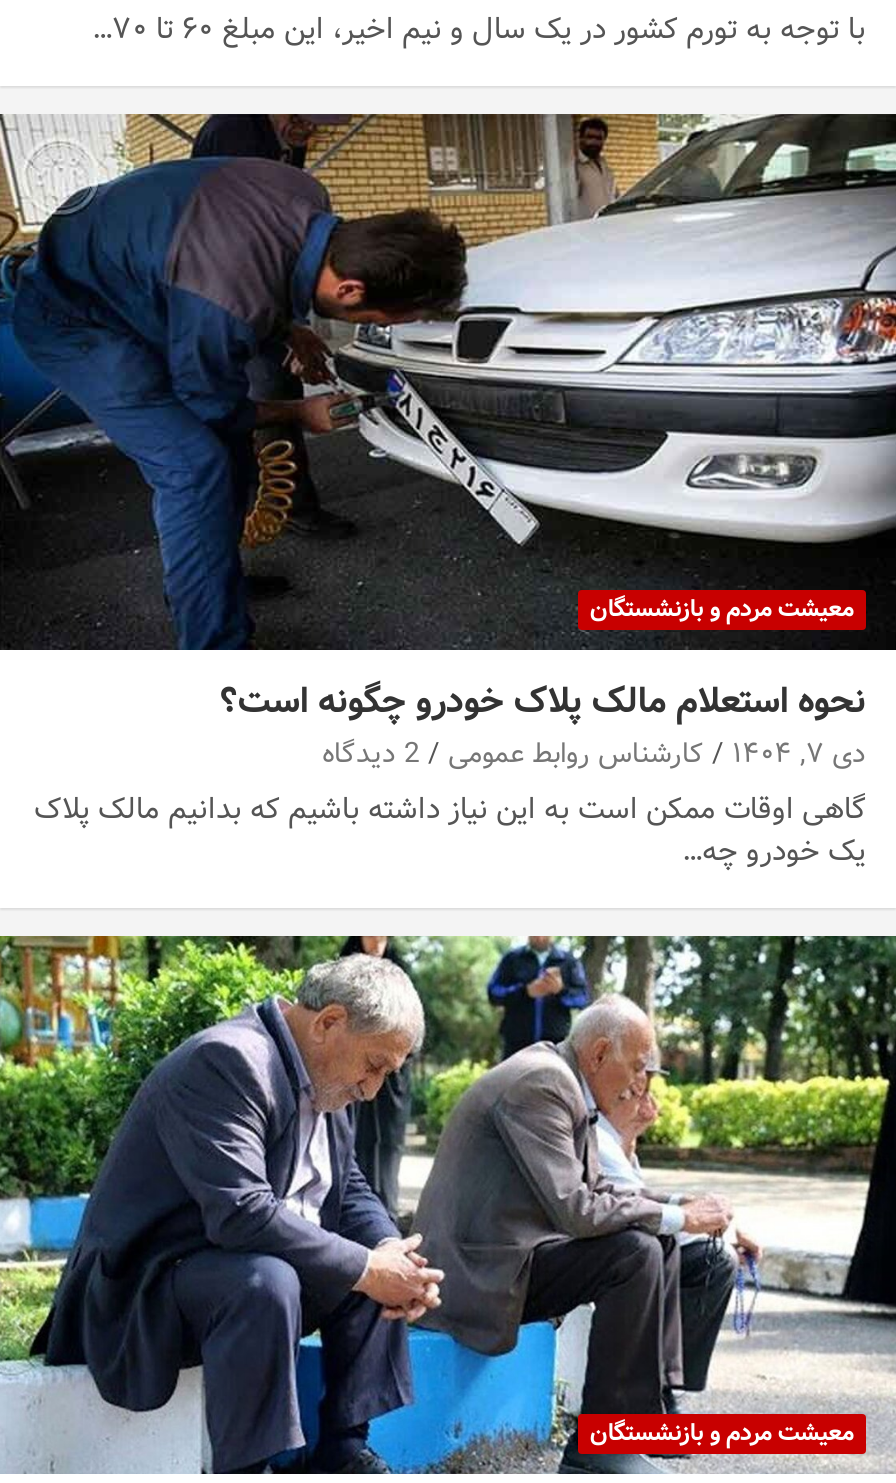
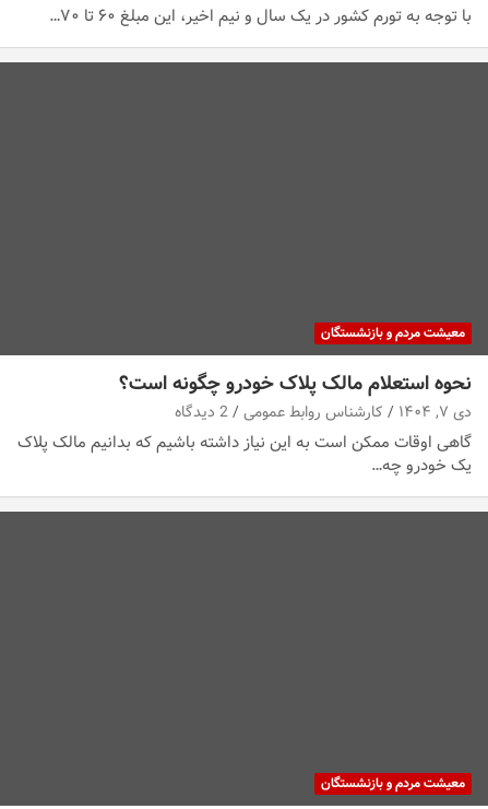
- [image]

- [image]
